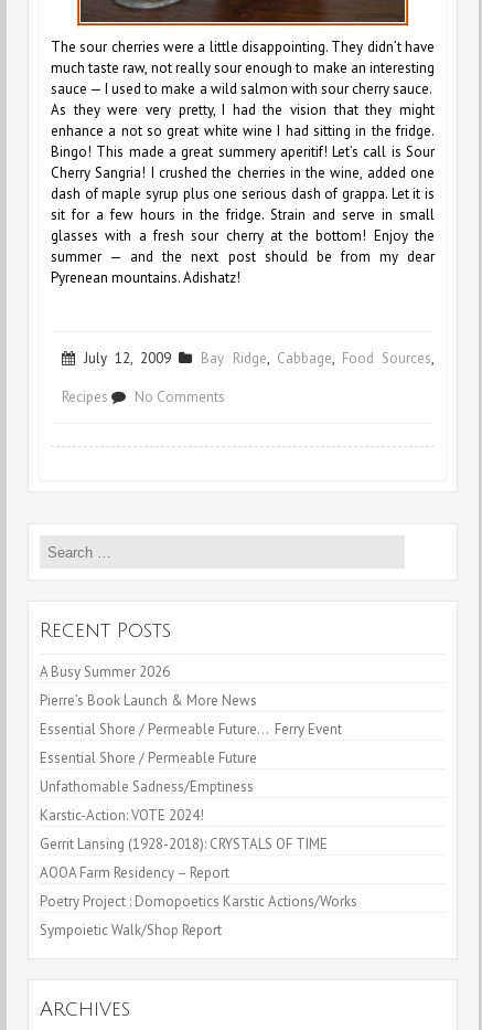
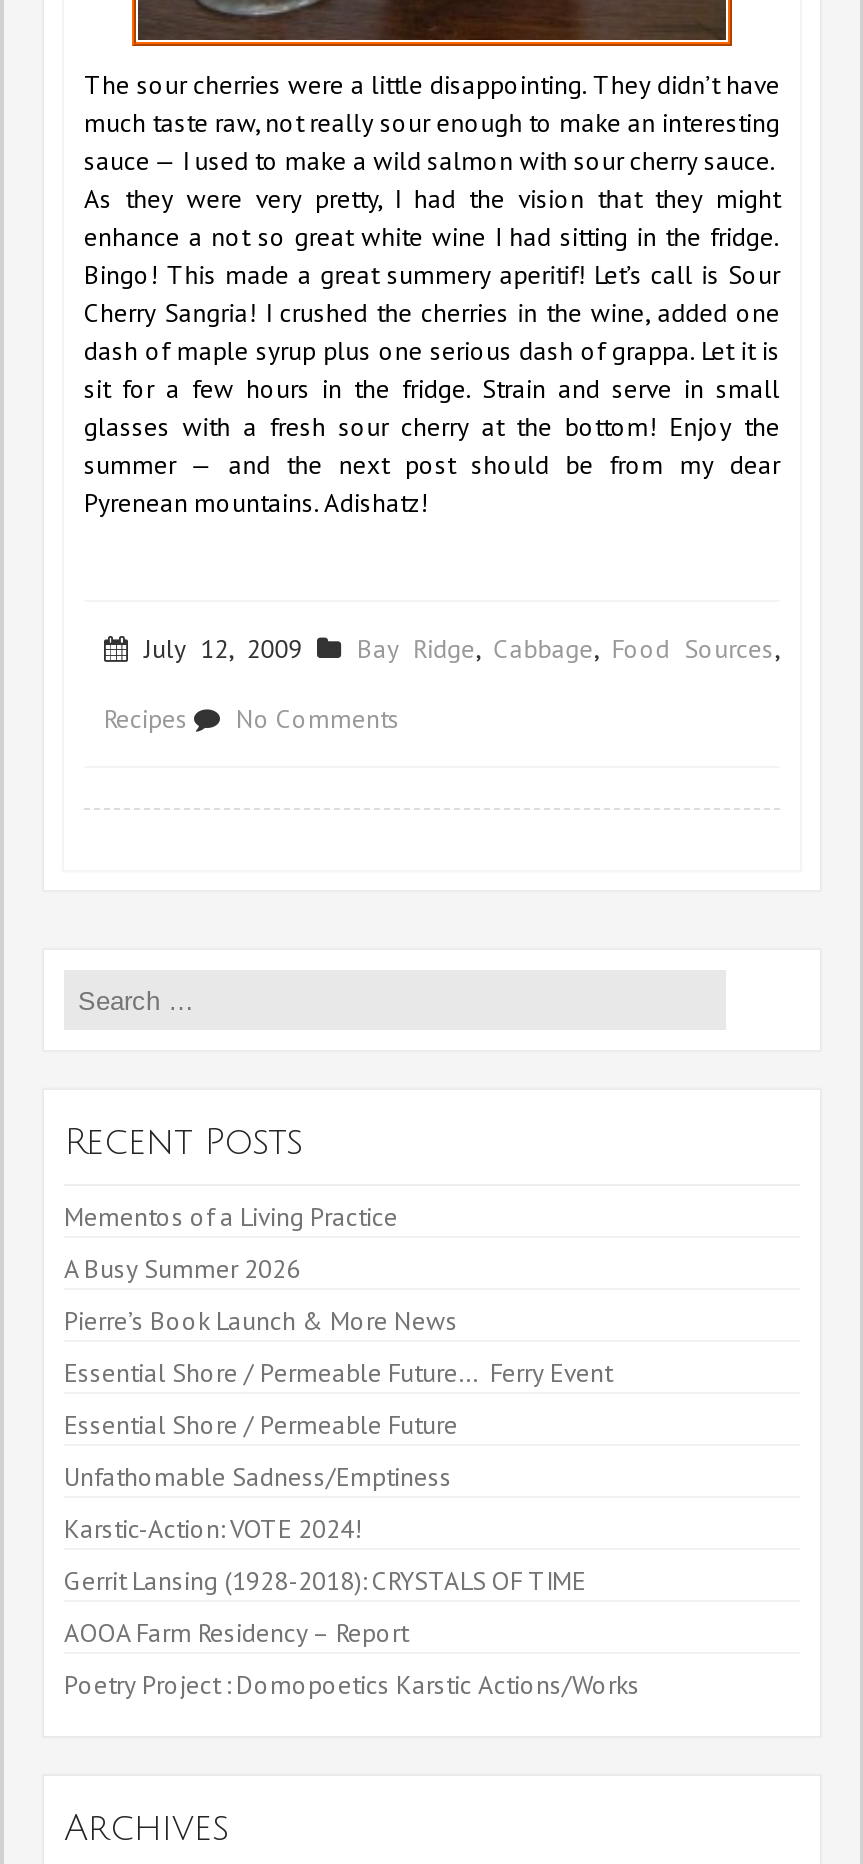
+ Mementos of a Living Practice

moved down: A Busy Summer 2026 | Pierre’s Book Launch & More News | Essential Shore / Permeable Future… Ferry Event | ... | AOOA Farm Residency – Report | Poetry Project : Domopoetics Karstic Actions/Works

- Sympoietic Walk/Shop Report
